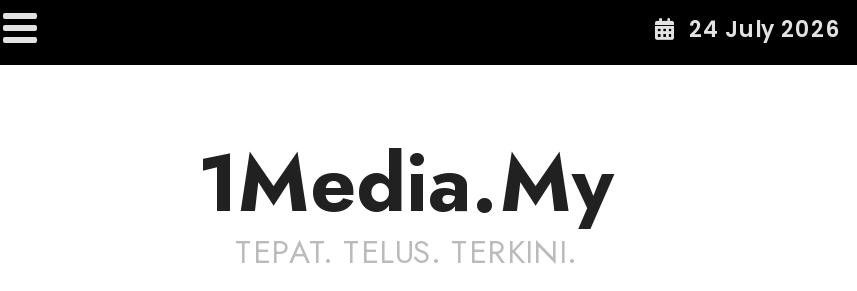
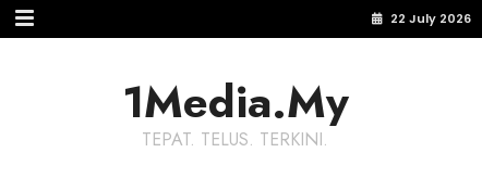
- 24 July 2026
+ 22 July 2026
